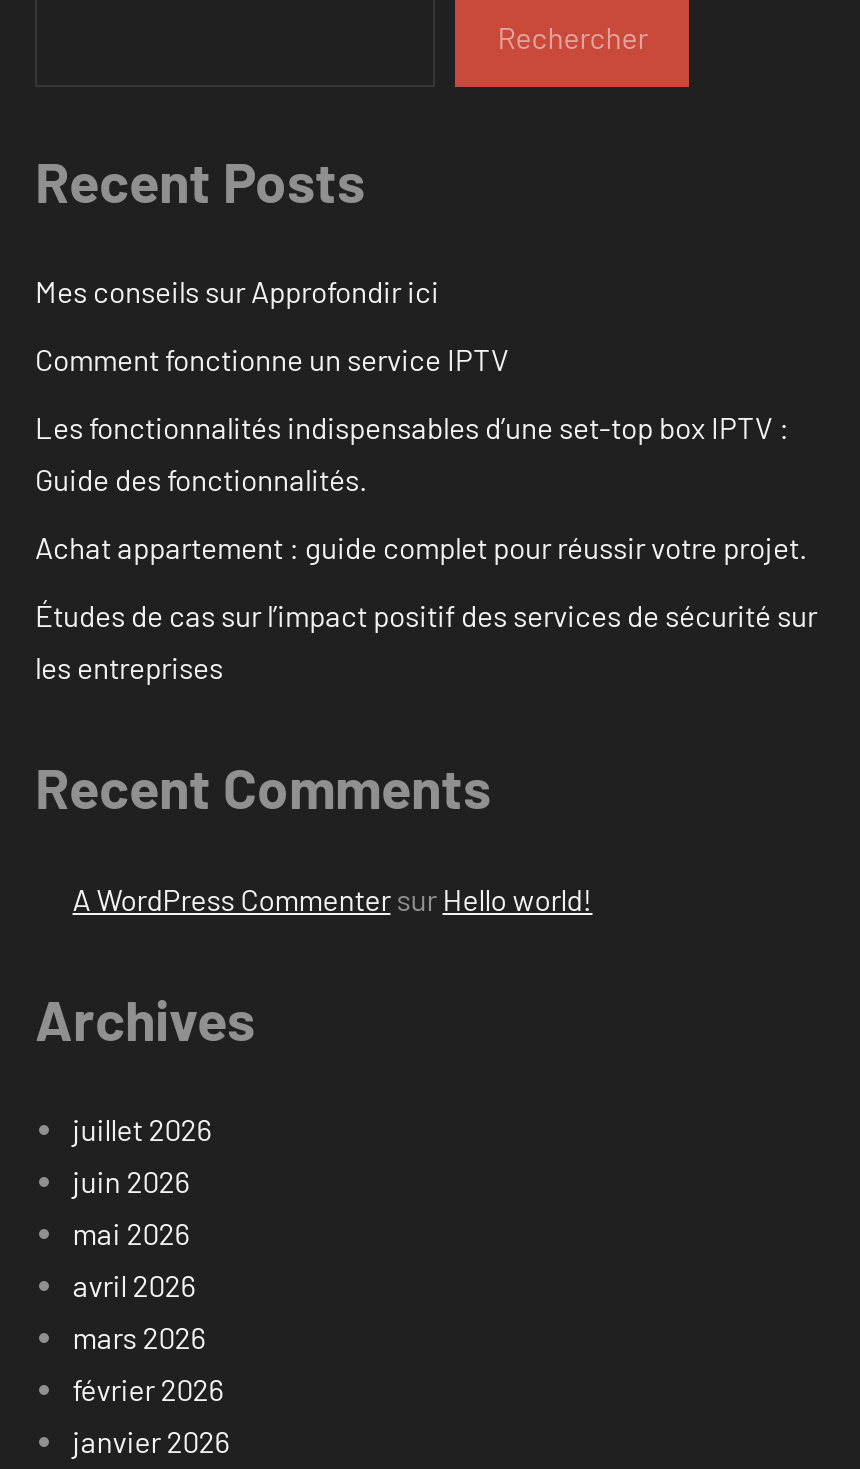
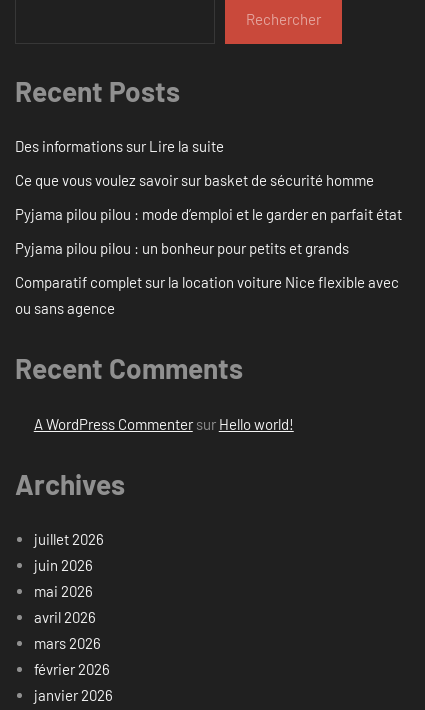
- Mes conseils sur Approfondir ici
+ Des informations sur Lire la suite

- Comment fonctionne un service IPTV
+ Ce que vous voulez savoir sur basket de sécurité homme

- Les fonctionnalités indispensables d’une set-top box IPTV :
- Guide des fonctionnalités.
+ Pyjama pilou pilou : mode d’emploi et le garder en parfait état

- Achat appartement : guide complet pour réussir votre projet.
+ Pyjama pilou pilou : un bonheur pour petits et grands

- Études de cas sur l’impact positif des services de sécurité sur
- les entreprises
+ Comparatif complet sur la location voiture Nice flexible avec
+ ou sans agence
